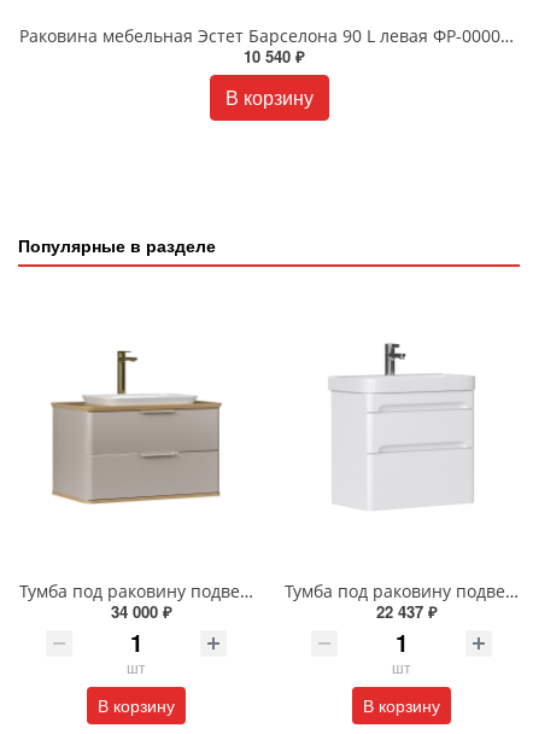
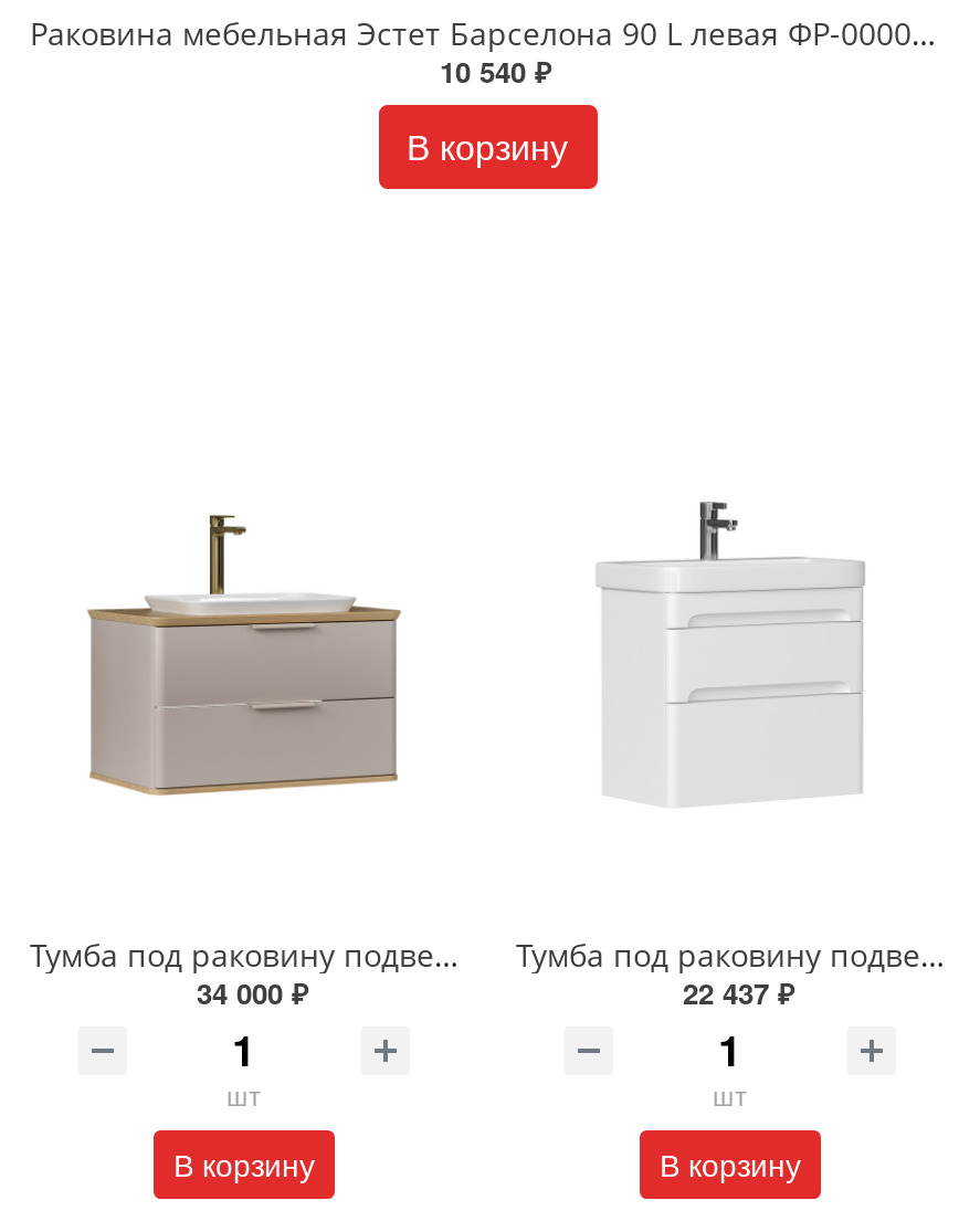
- Популярные в разделе
